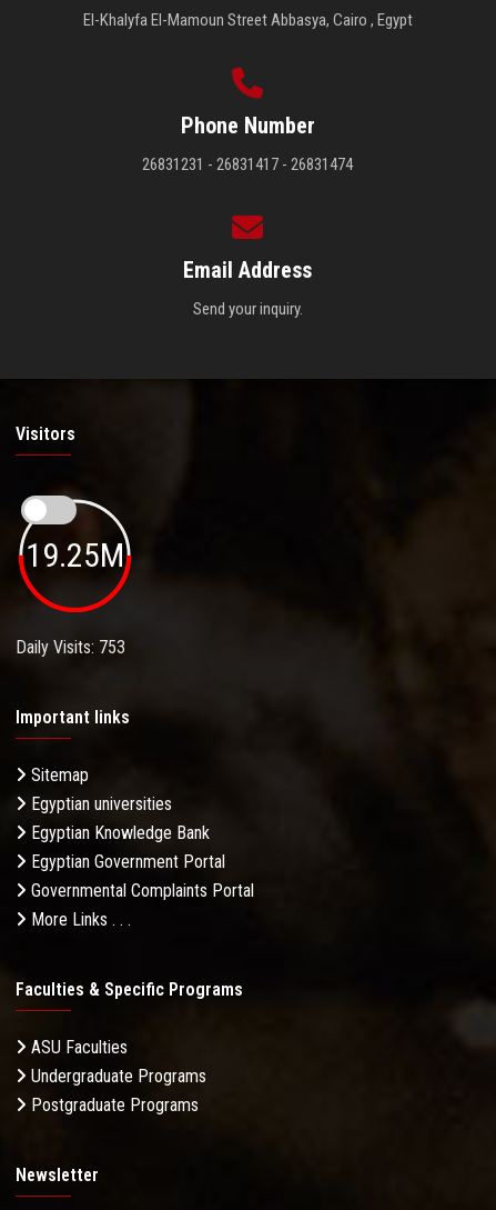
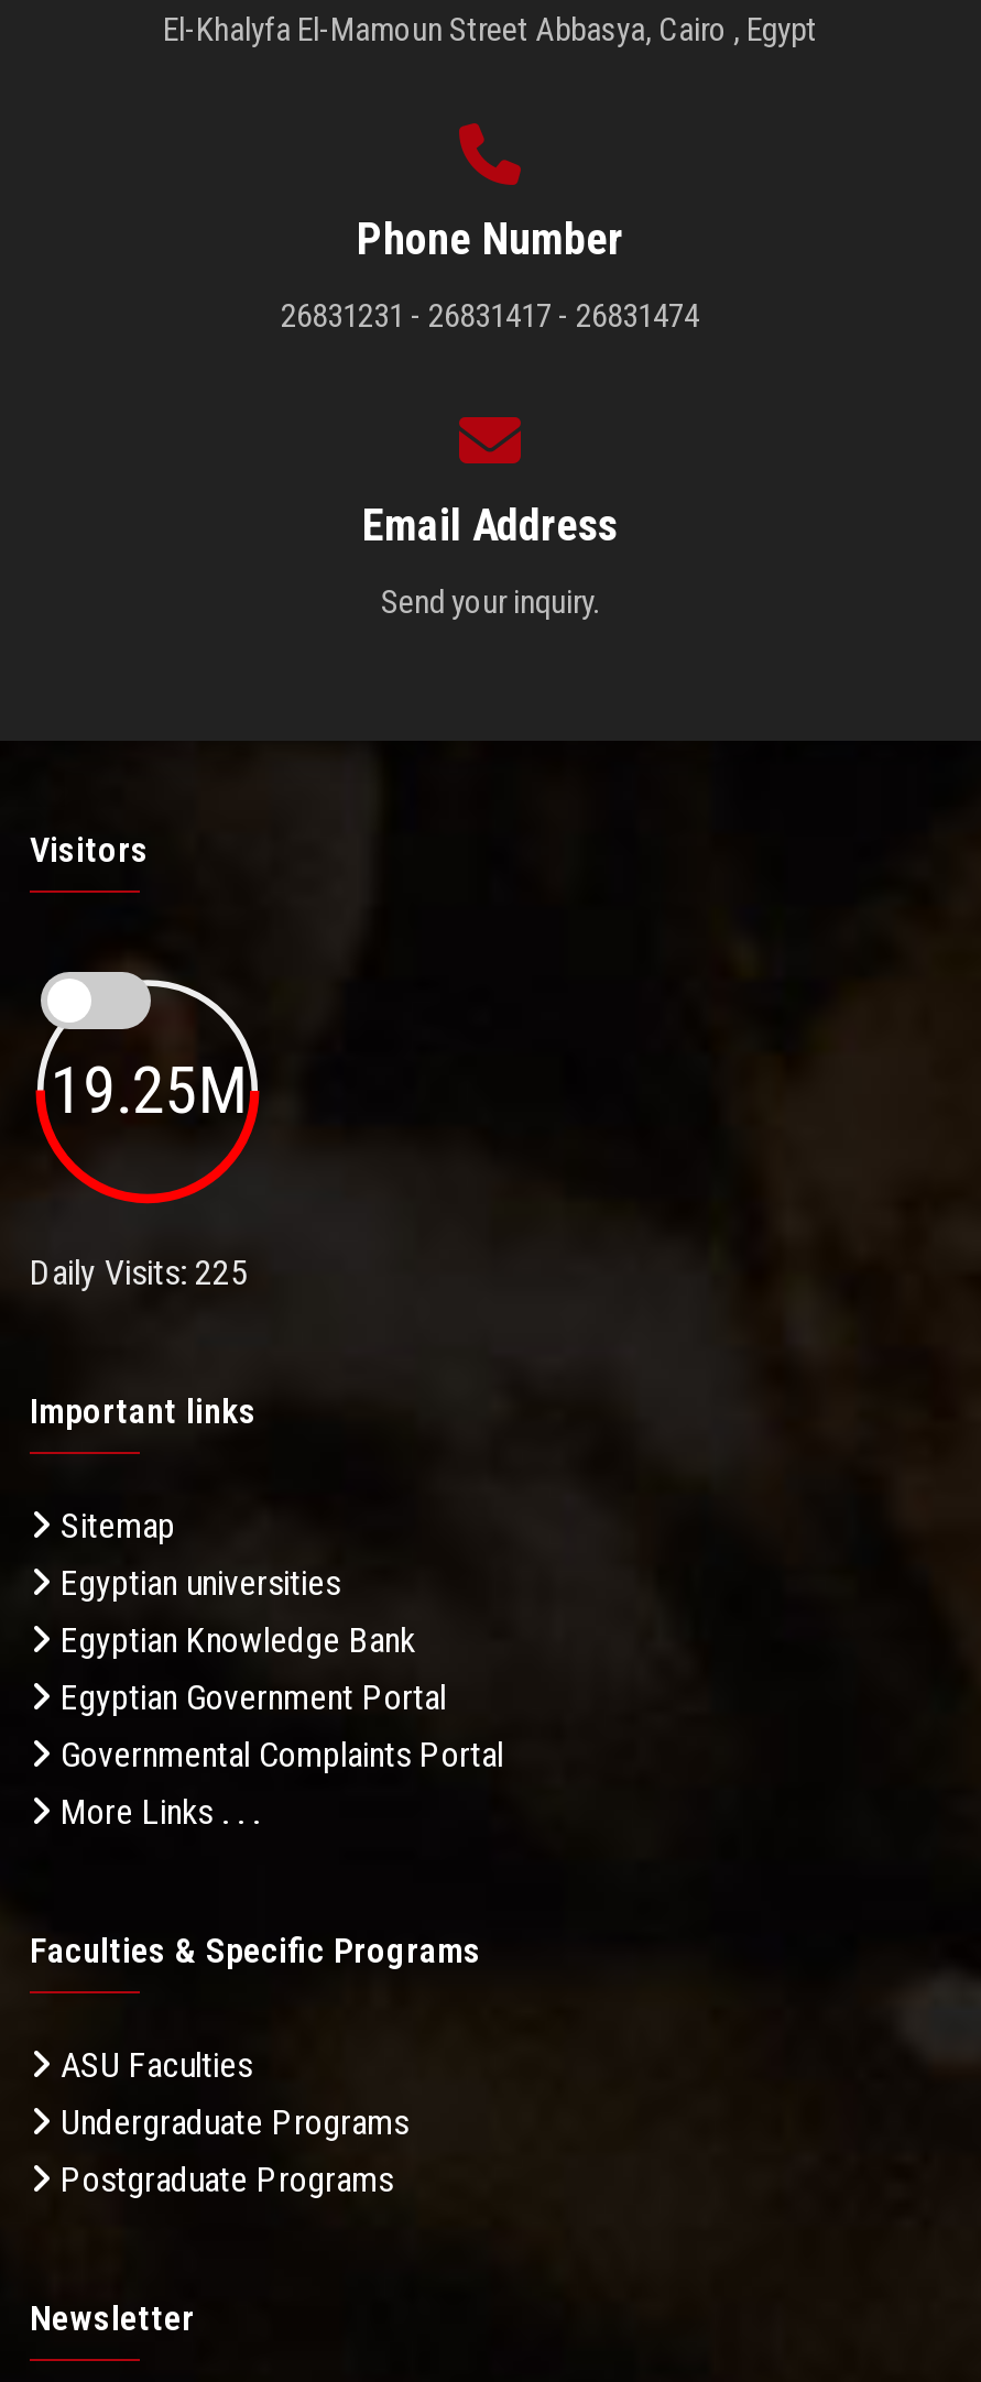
- Daily Visits: 753
+ Daily Visits: 225
